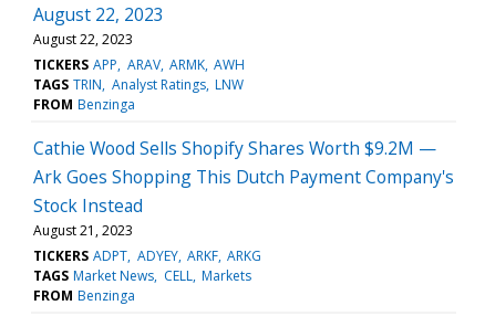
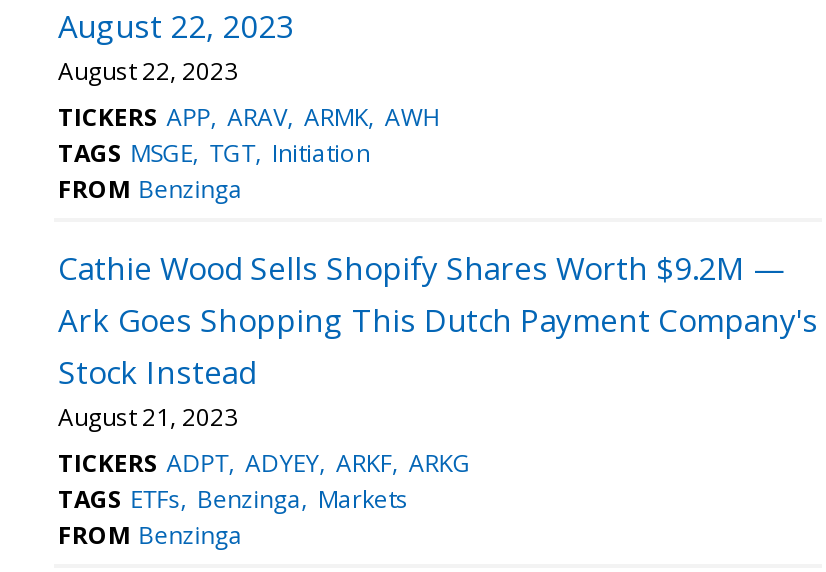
- TAGS TRIN Analyst Ratings LNW
+ TAGS MSGE TGT Initiation

- TAGS Market News CELL Markets
+ TAGS ETFs Benzinga Markets
